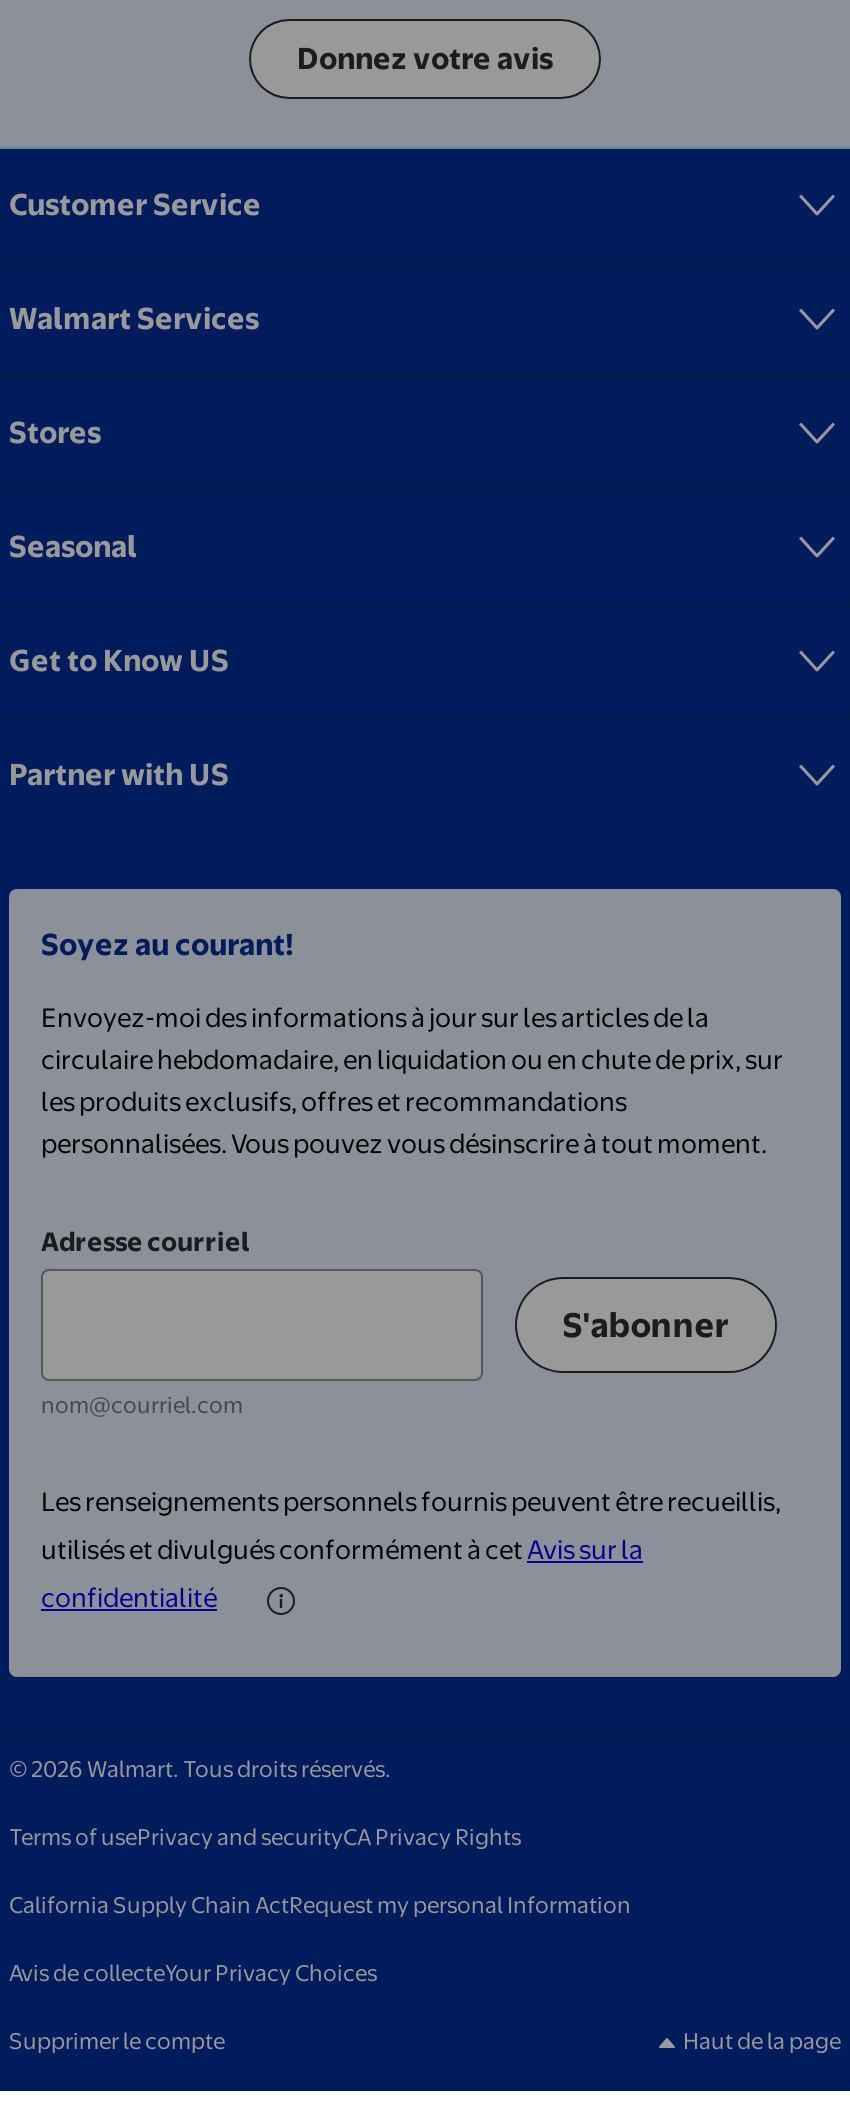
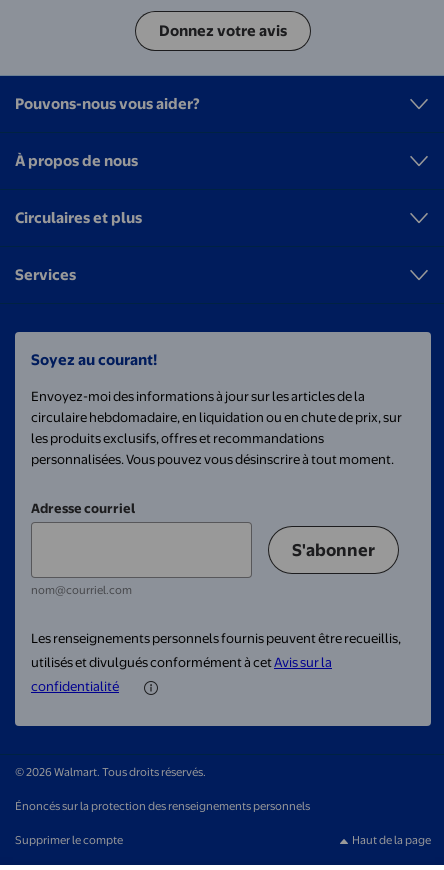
- Customer Service
- Walmart Services
- Stores
- Seasonal
- Get to Know US
- Partner with US
+ Pouvons-nous vous aider?
+ À propos de nous
+ Circulaires et plus
+ Services

- Terms of usePrivacy and securityCA Privacy Rights
- California Supply Chain ActRequest my personal Information
- Avis de collecteYour Privacy Choices
+ Énoncés sur la protection des renseignements personnels
